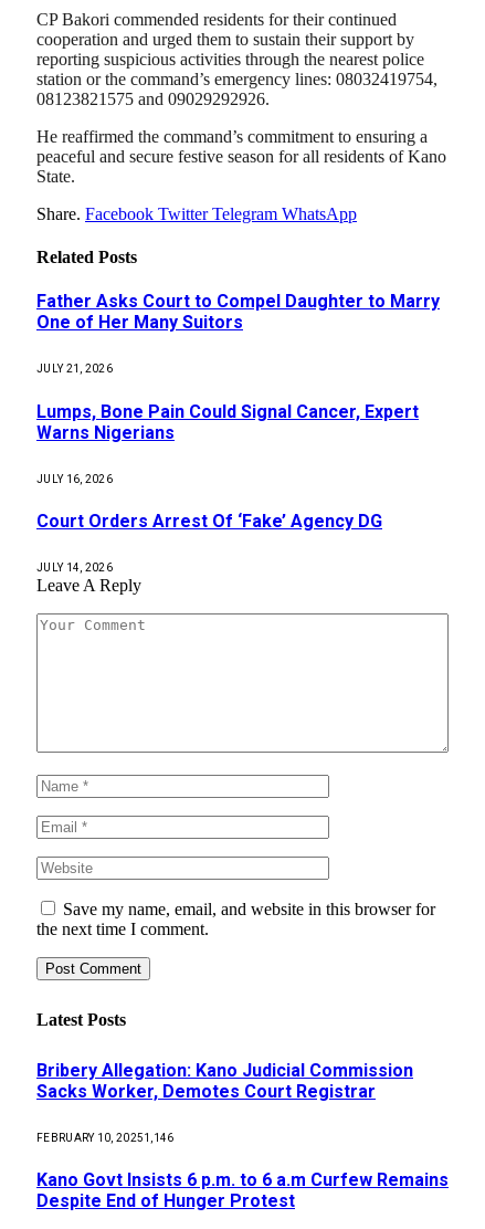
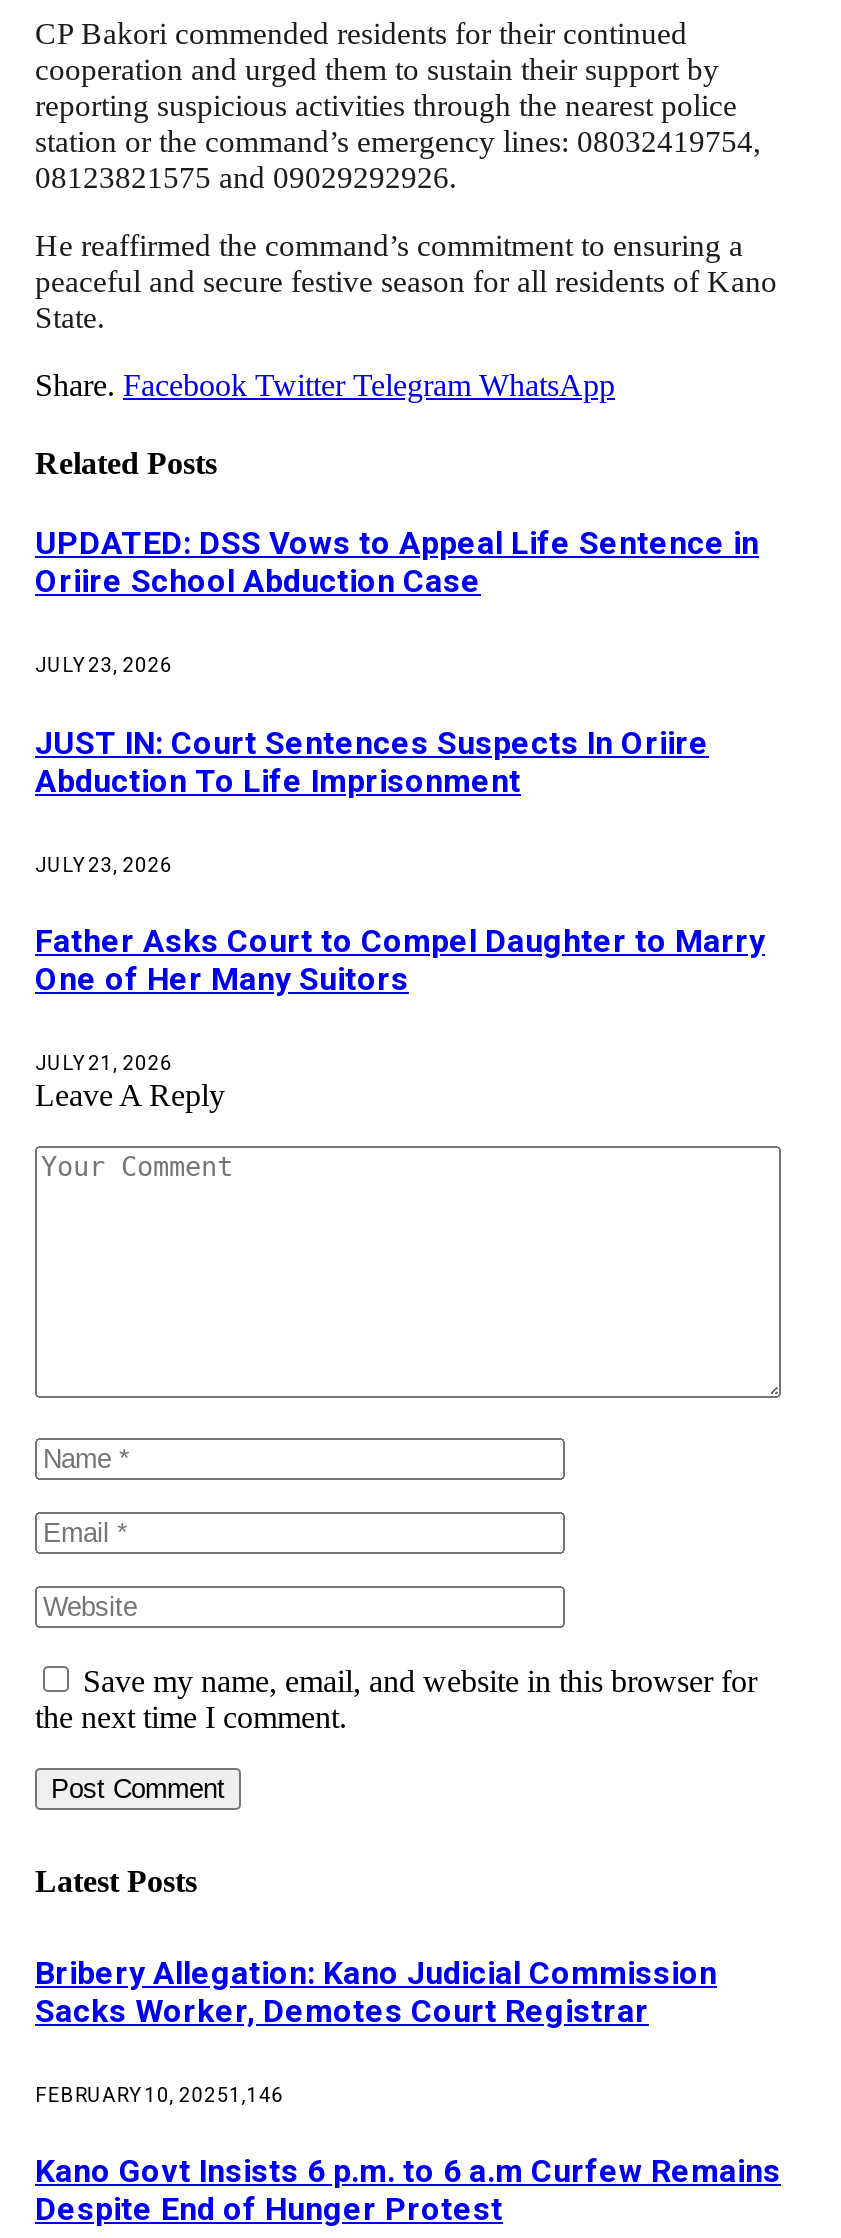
+ UPDATED: DSS Vows to Appeal Life Sentence in
+ Oriire School Abduction Case
+ JULY 23, 2026
+ JUST IN: Court Sentences Suspects In Oriire
+ Abduction To Life Imprisonment
+ JULY 23, 2026

moved down: Father Asks Court to Compel Daughter to Marry | One of Her Many Suitors | JULY 21, 2026

- Lumps, Bone Pain Could Signal Cancer, Expert
- Warns Nigerians
- JULY 16, 2026
- Court Orders Arrest Of ‘Fake’ Agency DG
- JULY 14, 2026
